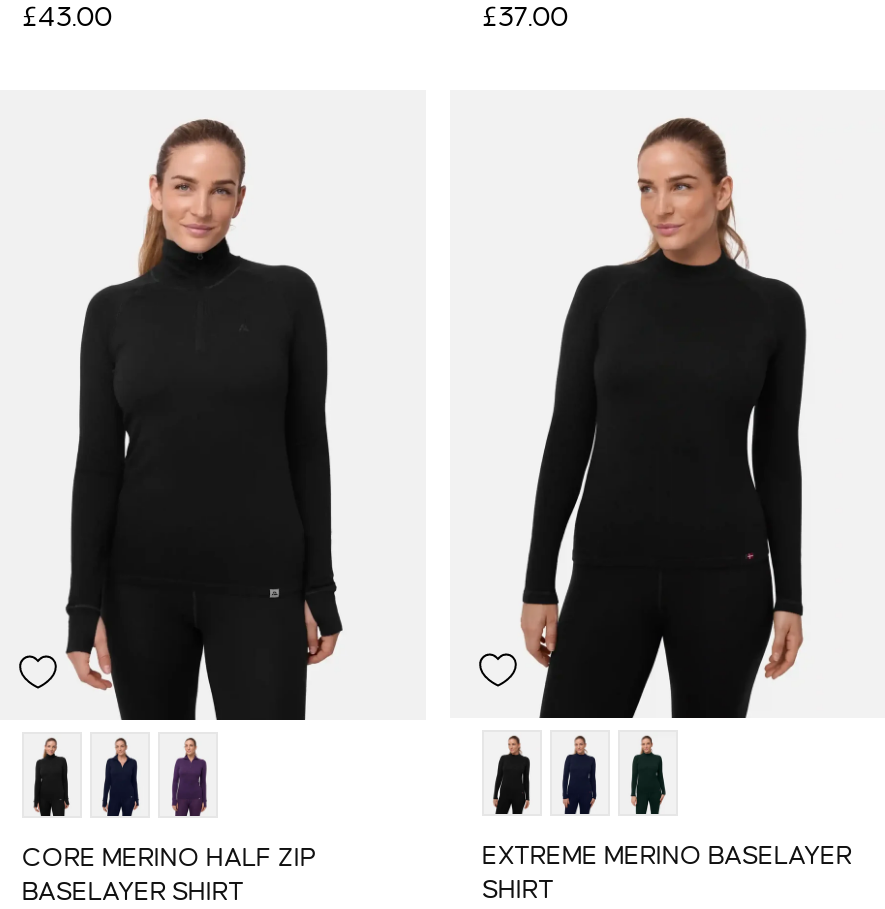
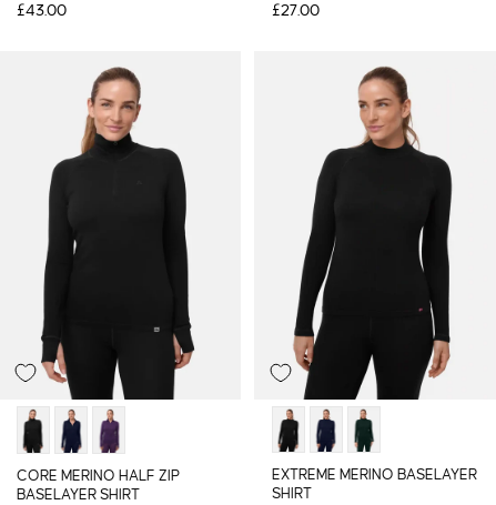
- £37.00
+ £27.00
